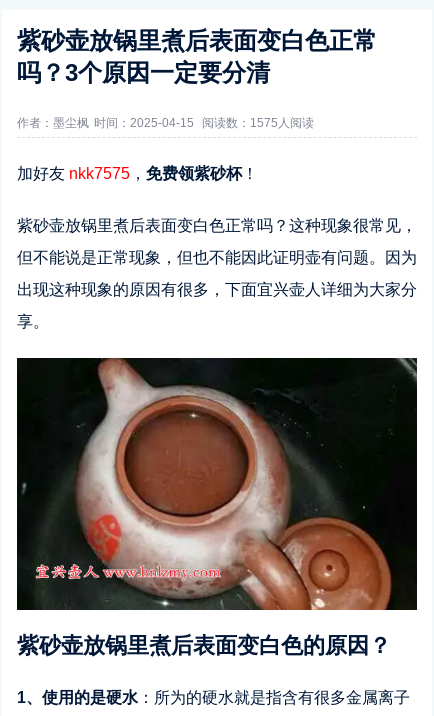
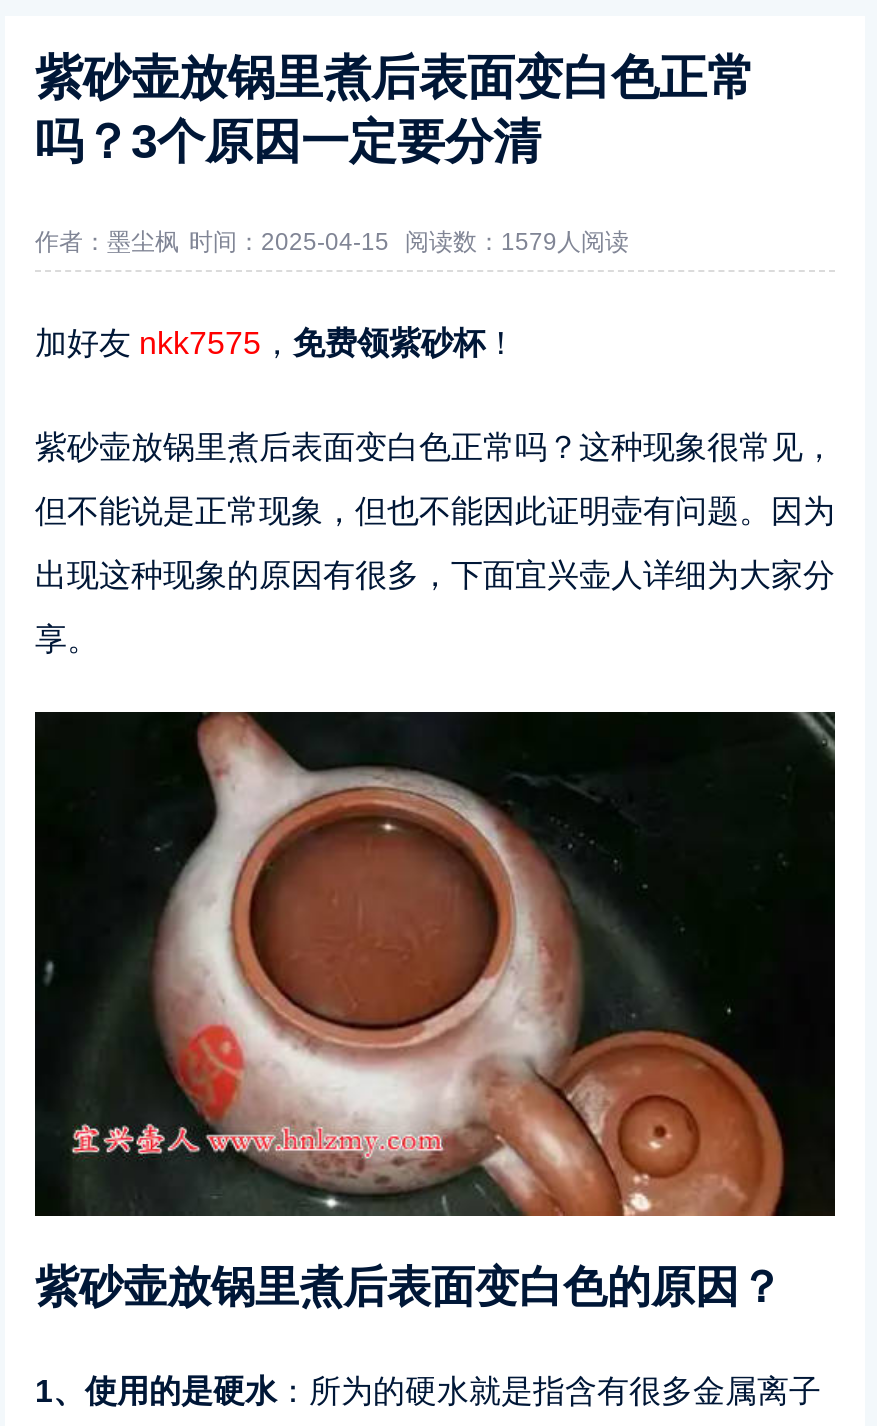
- 作者：墨尘枫 时间：2025-04-15 阅读数：1575人阅读
+ 作者：墨尘枫 时间：2025-04-15 阅读数：1579人阅读
